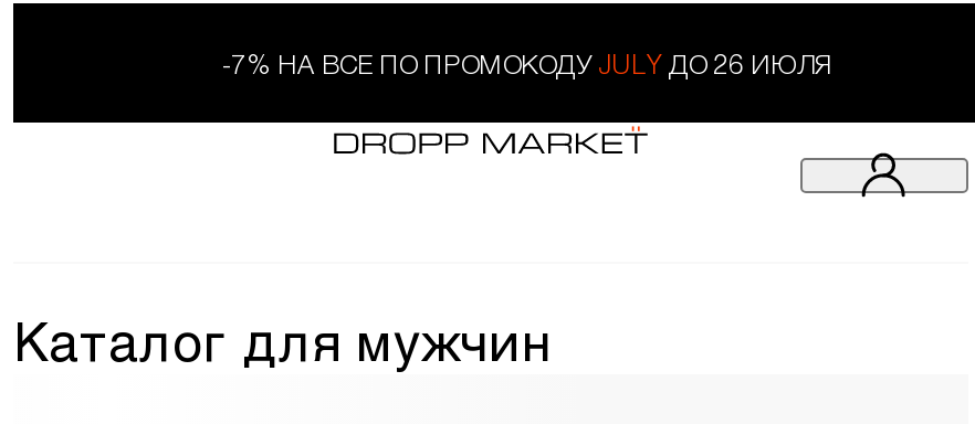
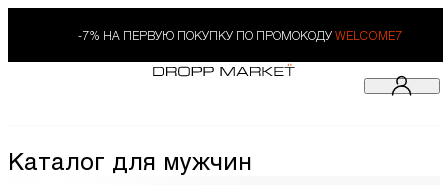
- -7% НА ВСЕ ПО ПРОМОКОДУ JULY ДО 26 ИЮЛЯ
+ -7% НА ПЕРВУЮ ПОКУПКУ ПО ПРОМОКОДУ WELCOME7
